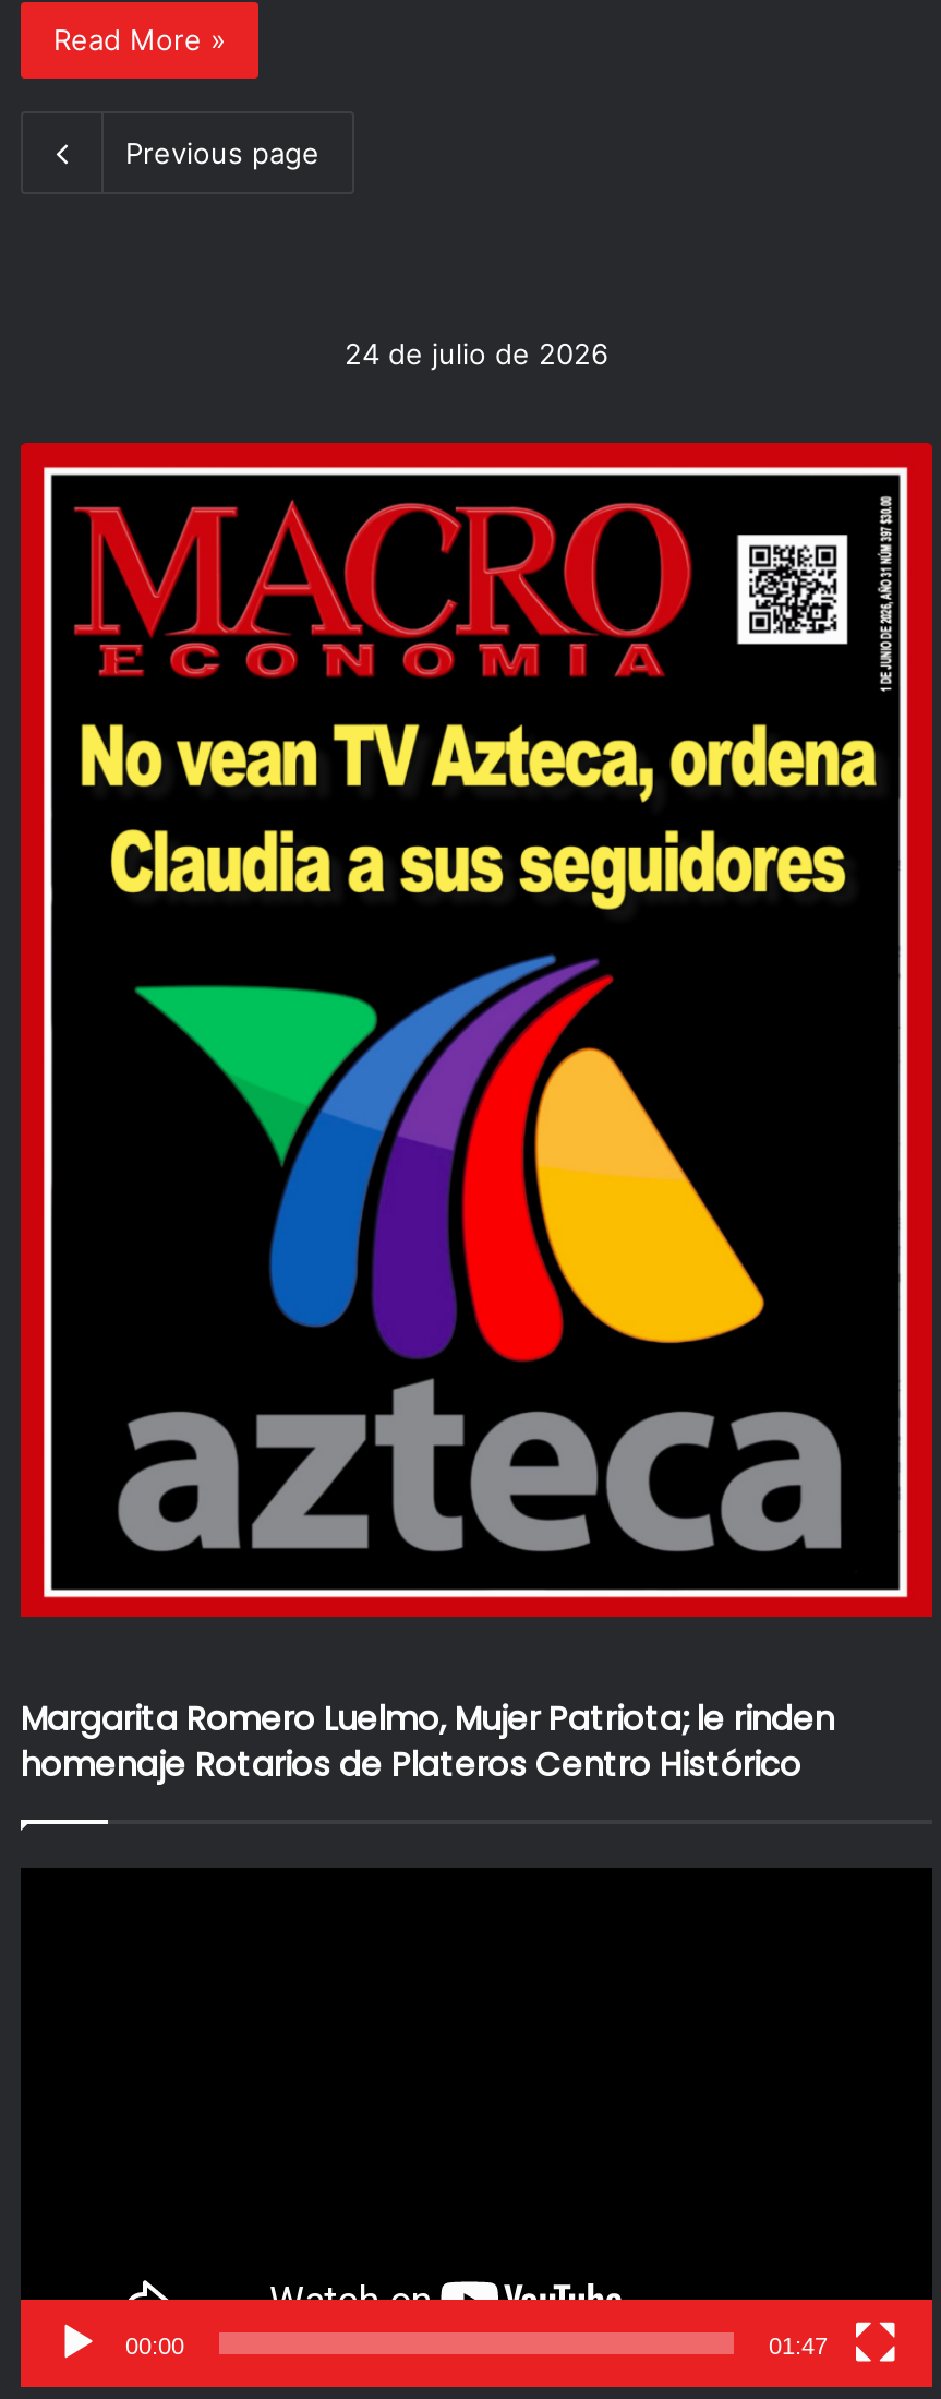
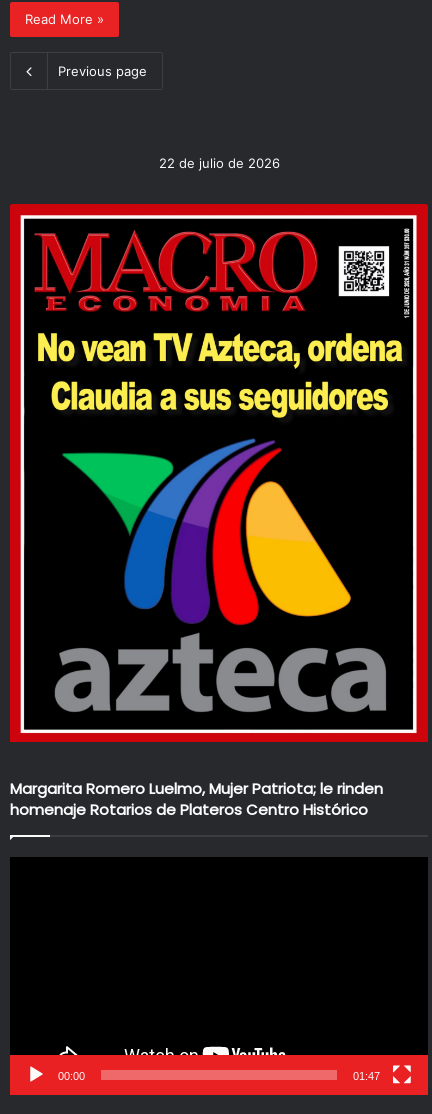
- 24 de julio de 2026
+ 22 de julio de 2026
